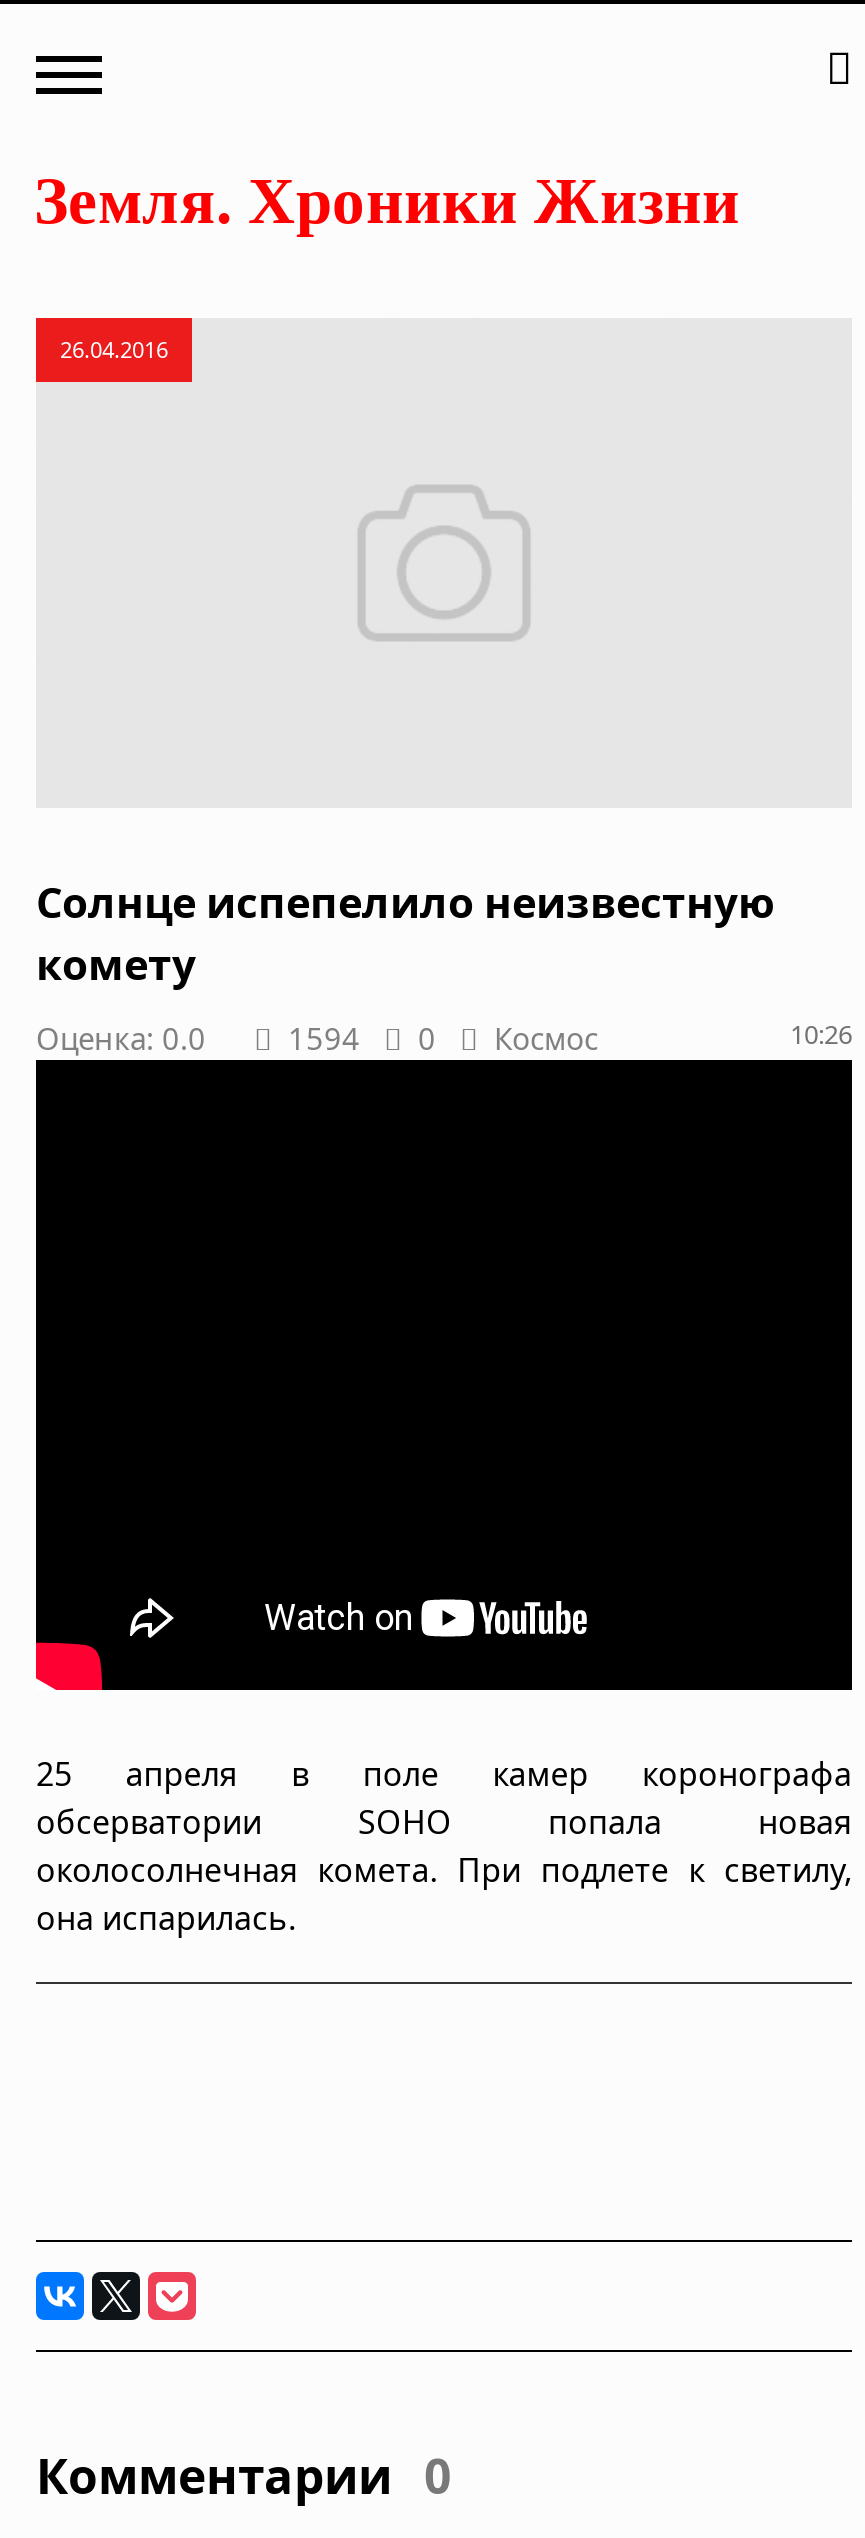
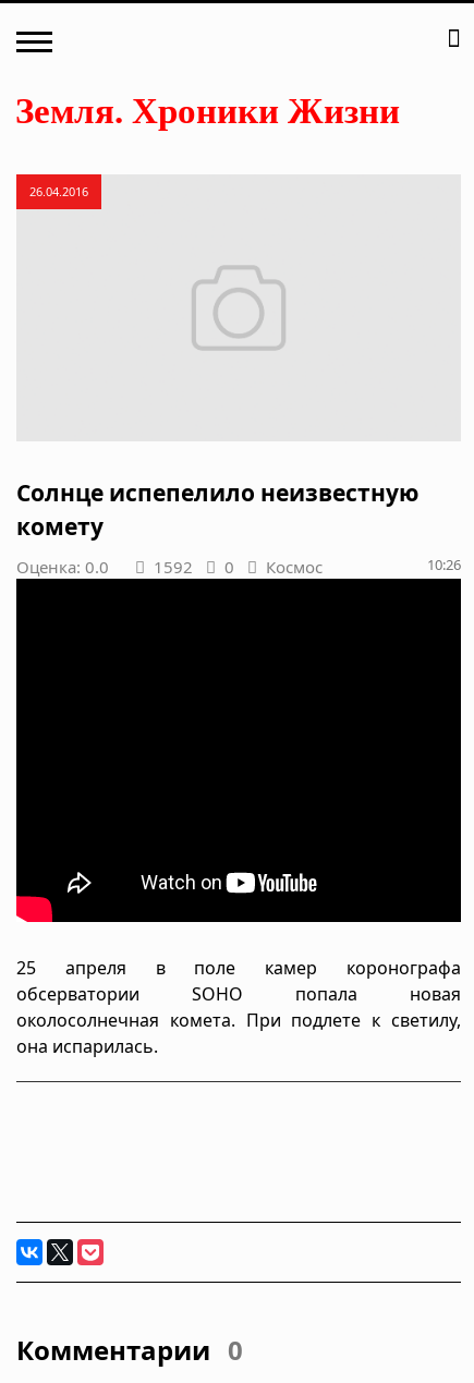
- Оценка: 0.0 1594 0 Космос
+ Оценка: 0.0 1592 0 Космос
